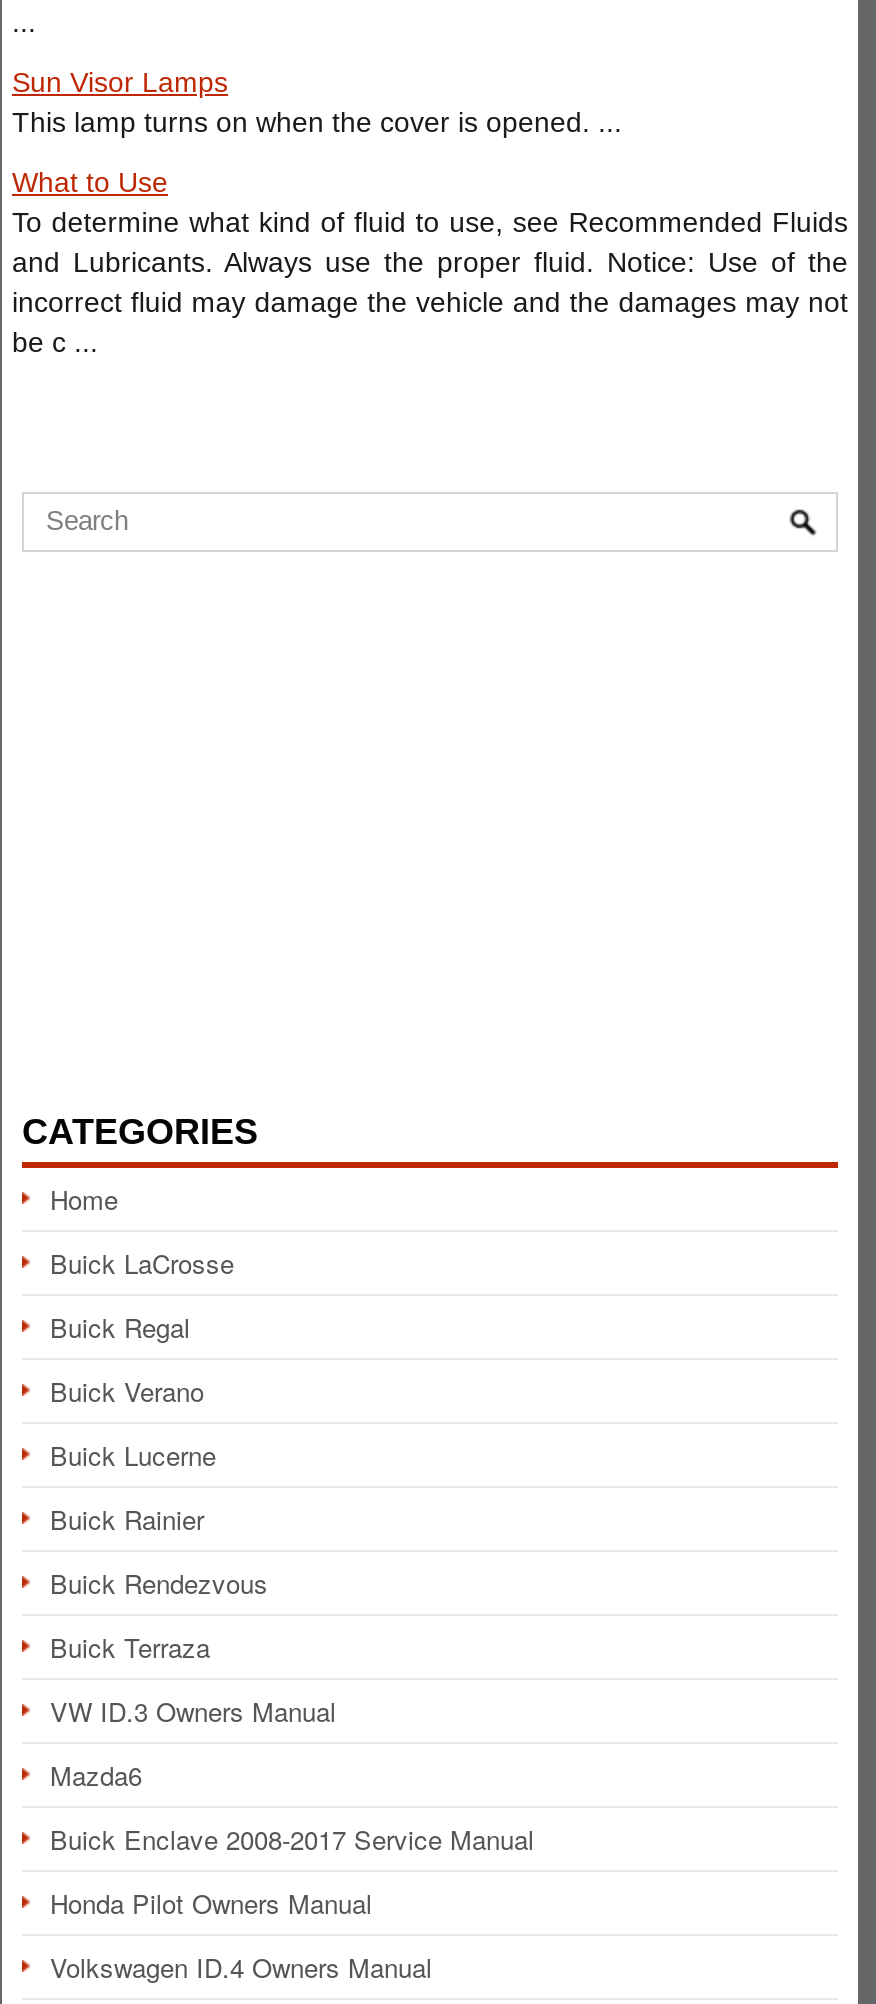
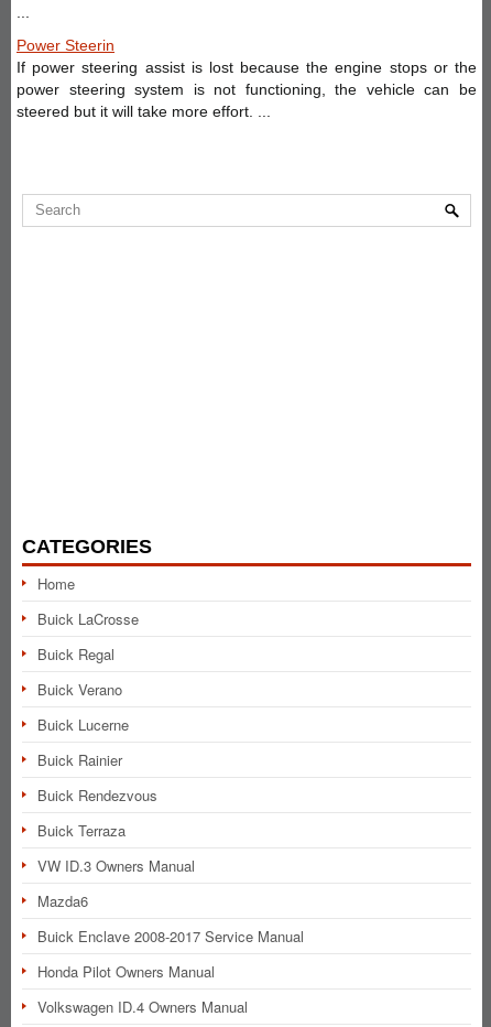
- Sun Visor Lamps
- This lamp turns on when the cover is opened. ...
- What to Use
- To determine what kind of fluid to use, see Recommended Fluids
- and Lubricants. Always use the proper fluid. Notice: Use of the
- incorrect fluid may damage the vehicle and the damages may not
- be c ...
+ Power Steerin
+ If power steering assist is lost because the engine stops or the
+ power steering system is not functioning, the vehicle can be
+ steered but it will take more effort. ...
